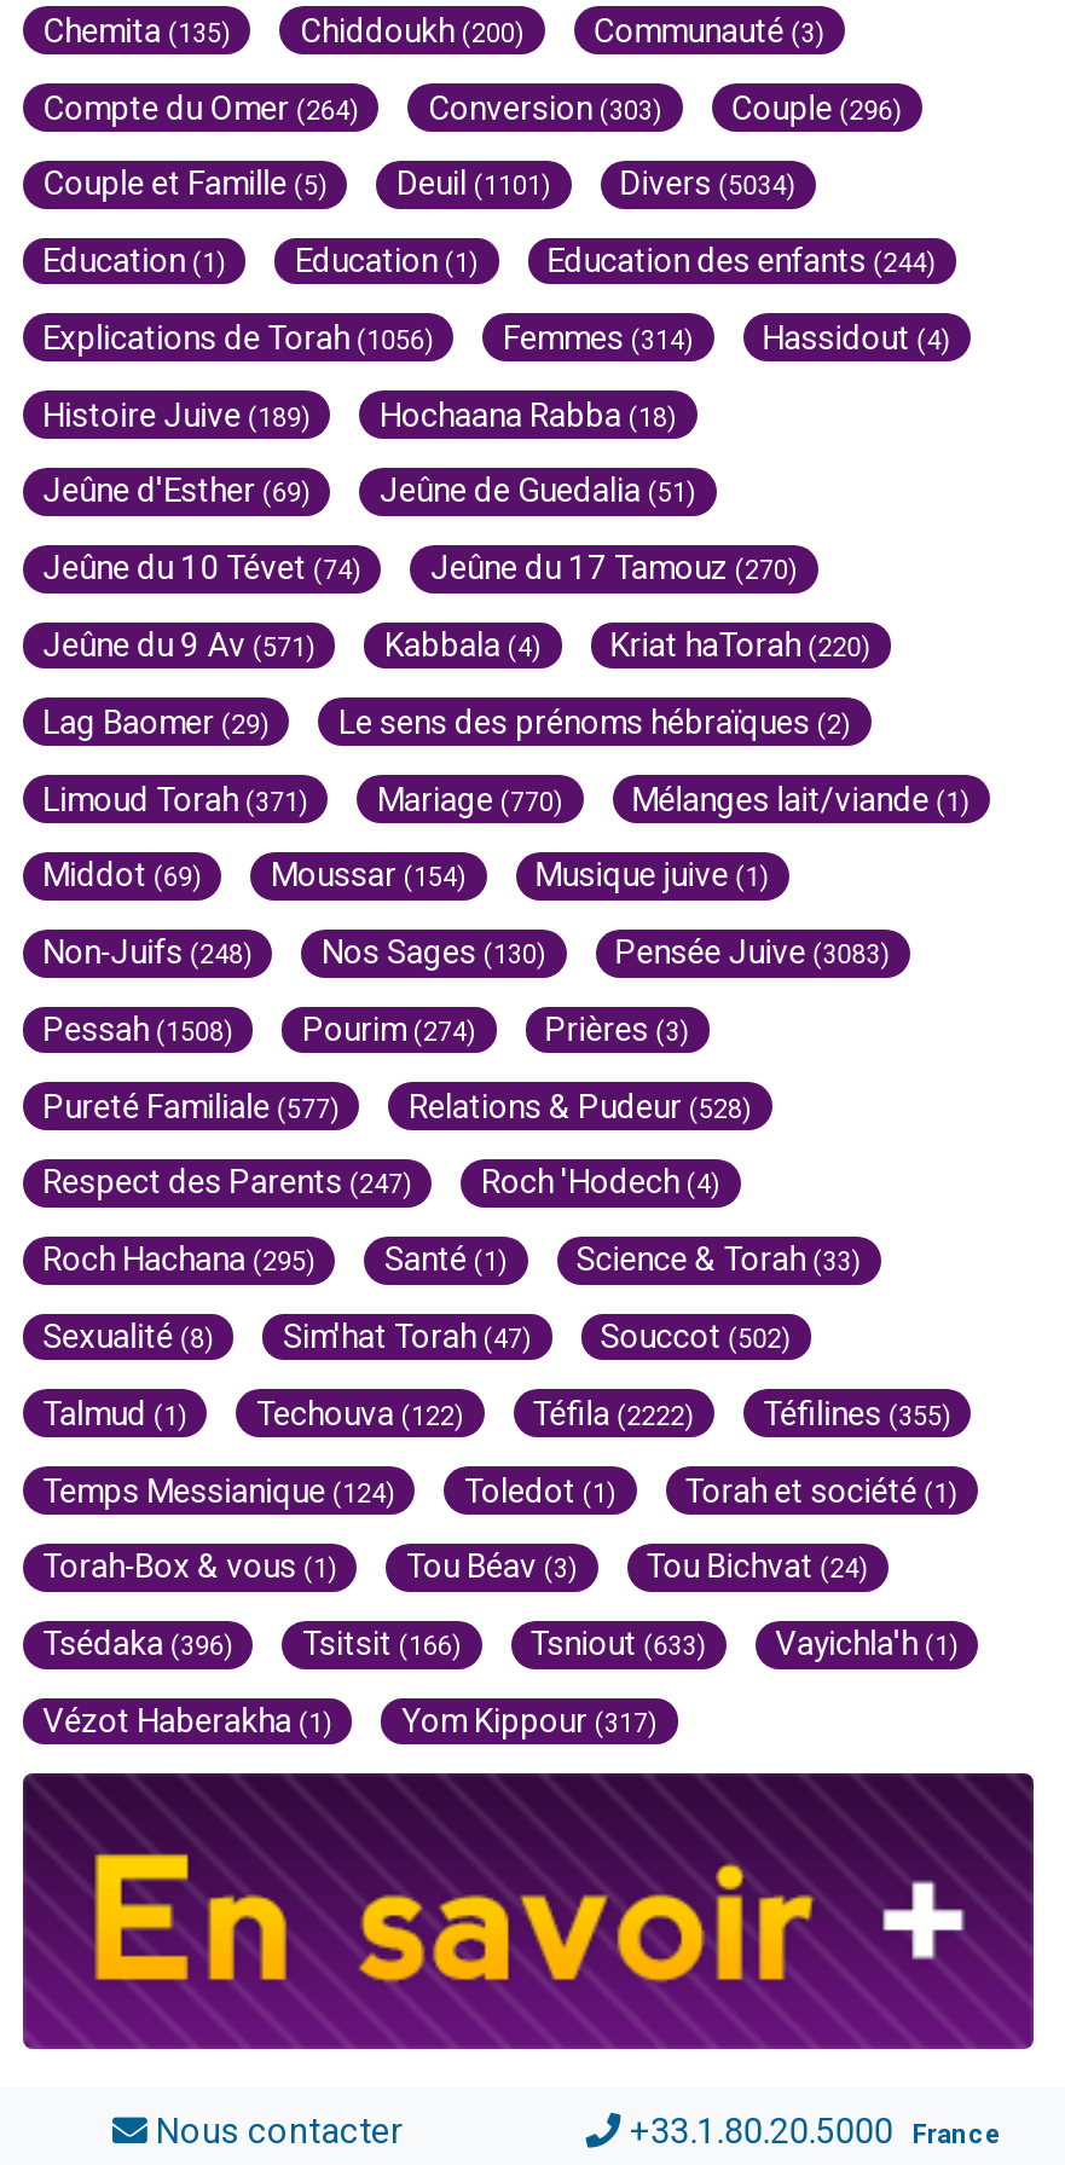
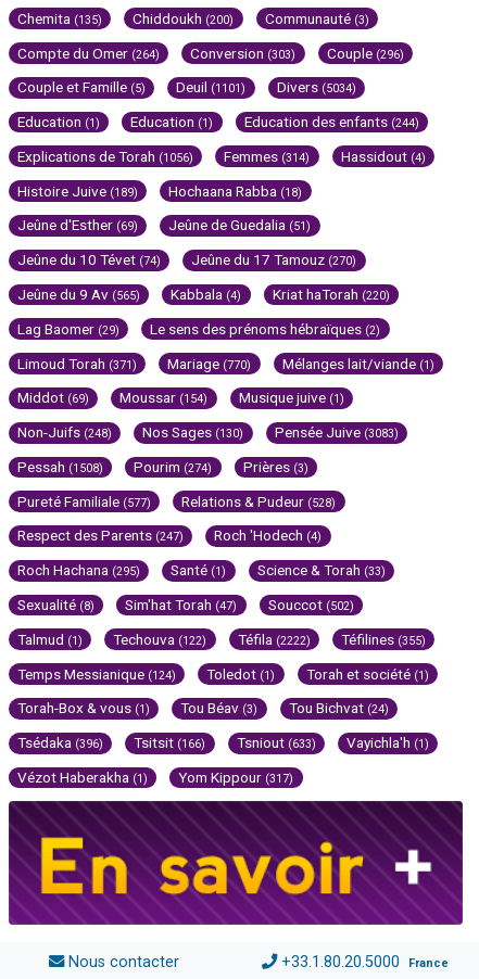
- Jeûne du 9 Av (571) Kabbala (4) Kriat haTorah (220)
+ Jeûne du 9 Av (565) Kabbala (4) Kriat haTorah (220)
